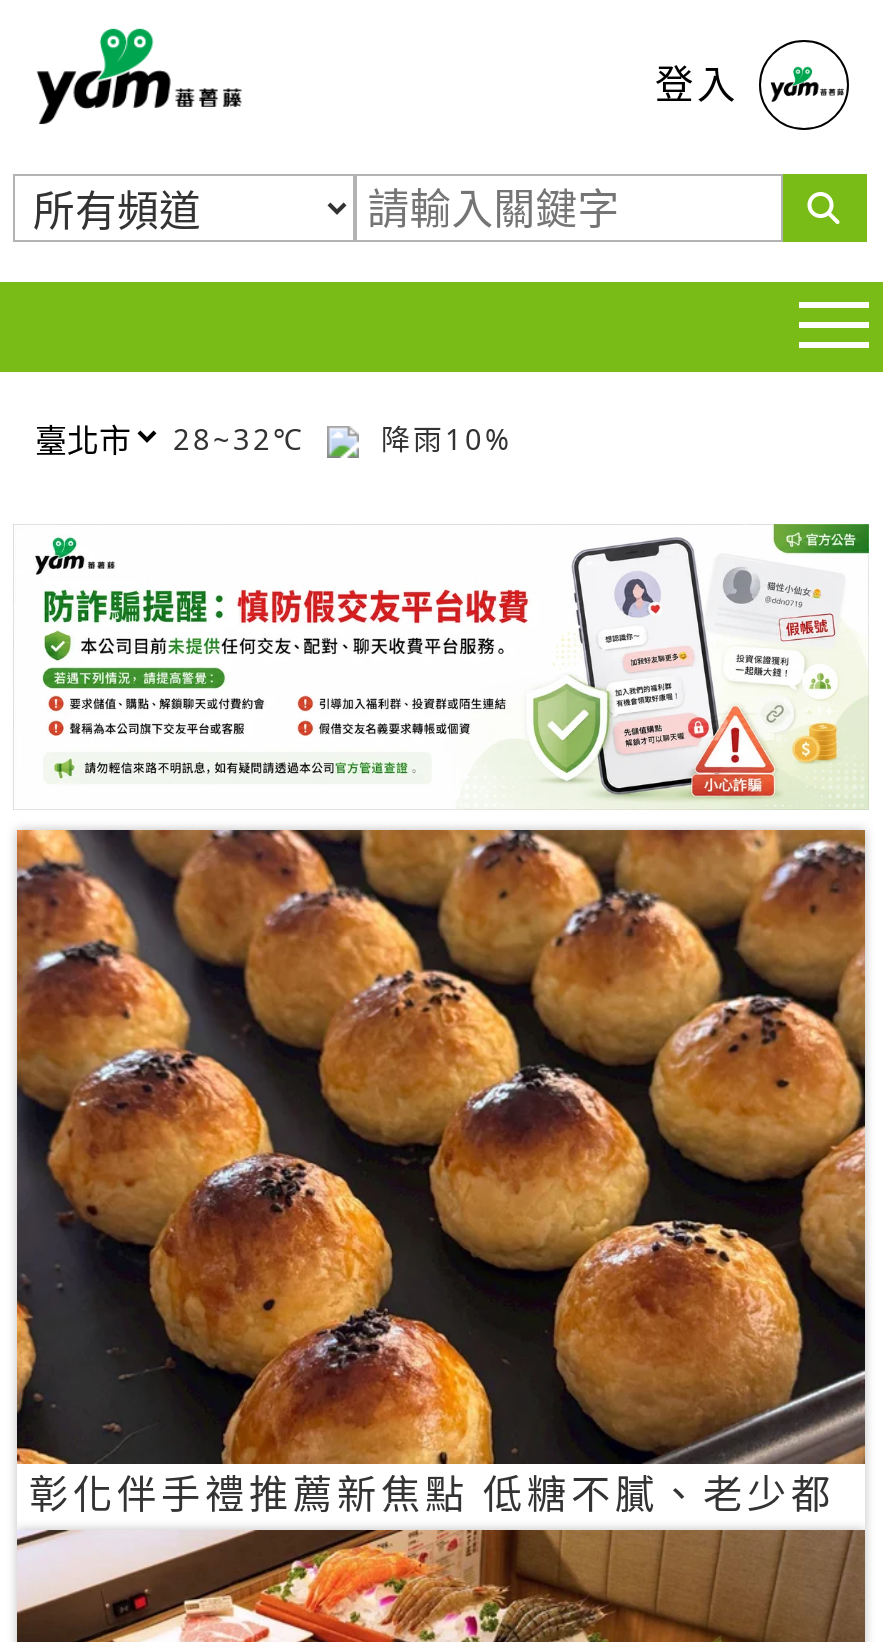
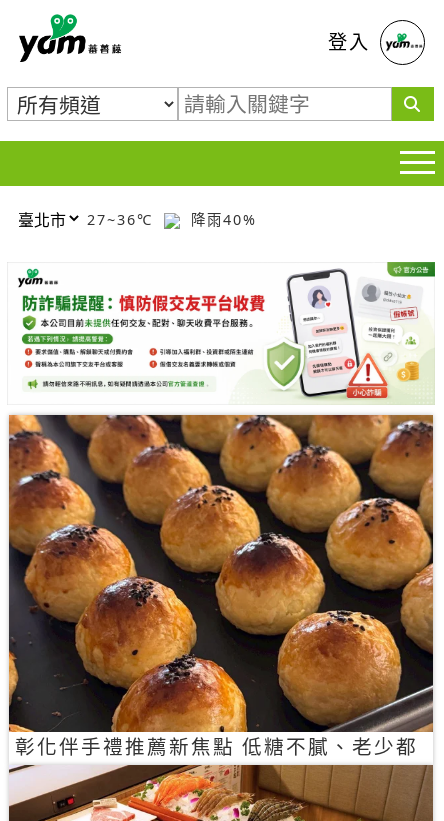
- 28~32℃
+ 27~36℃

- 降雨10%
+ 降雨40%
